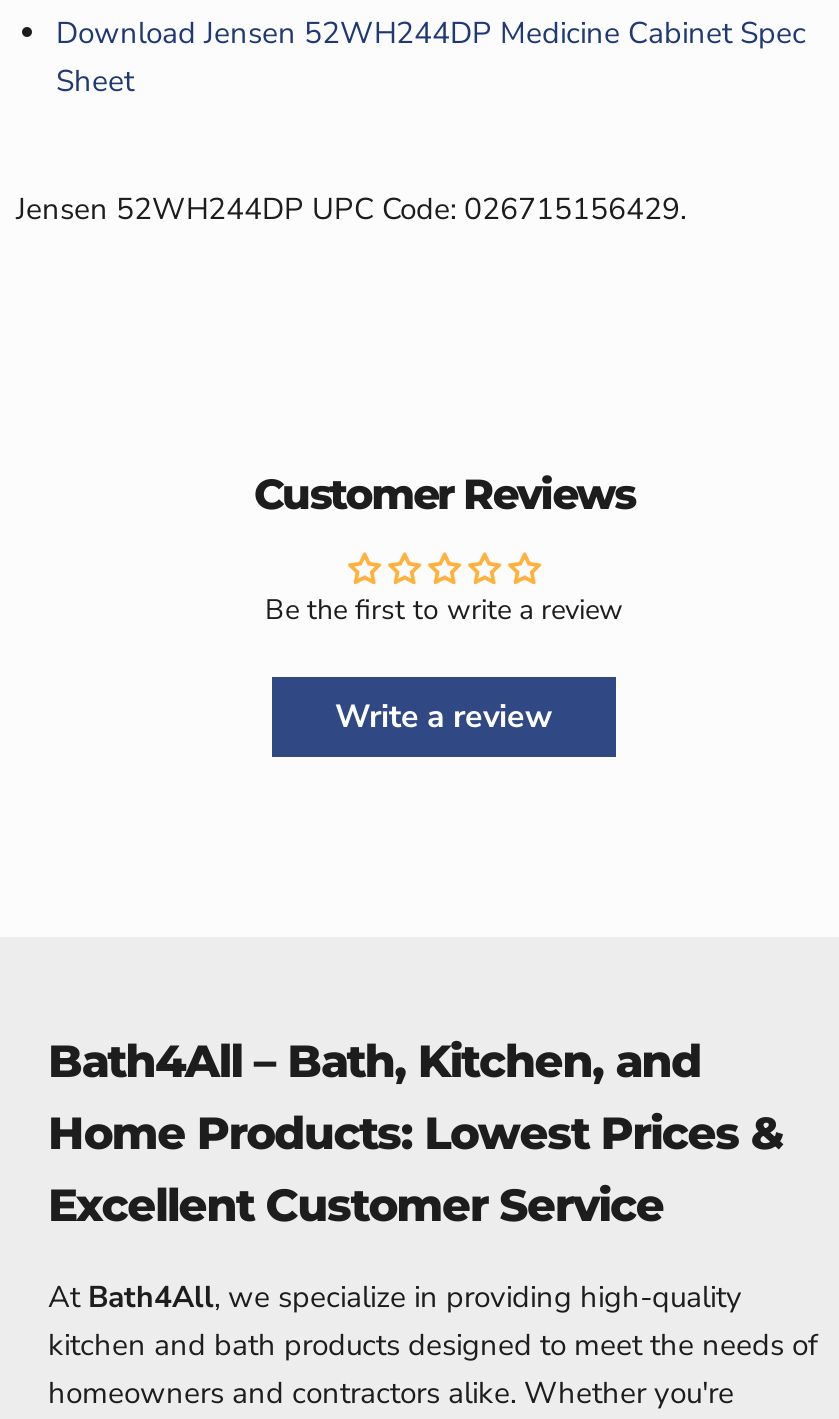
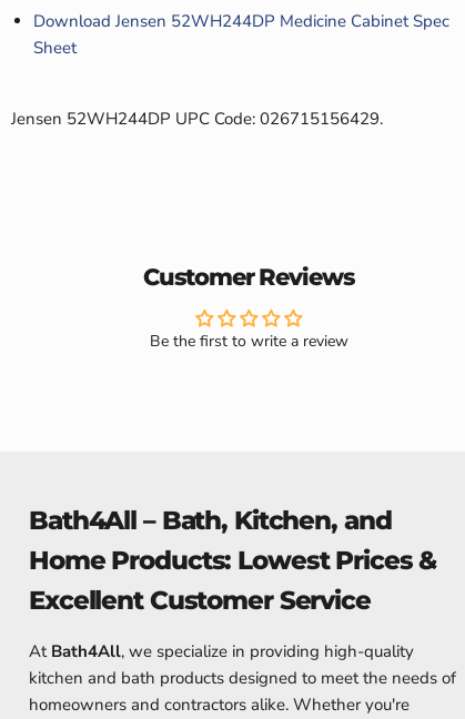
- Write a review
